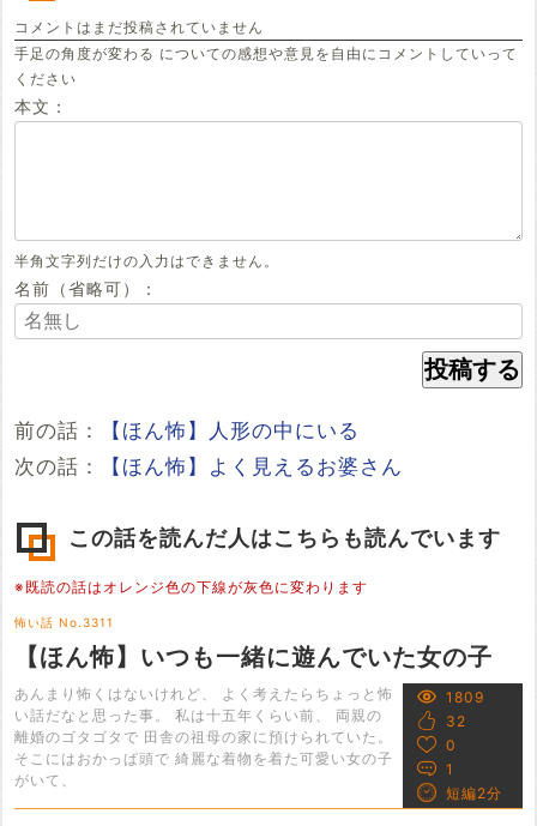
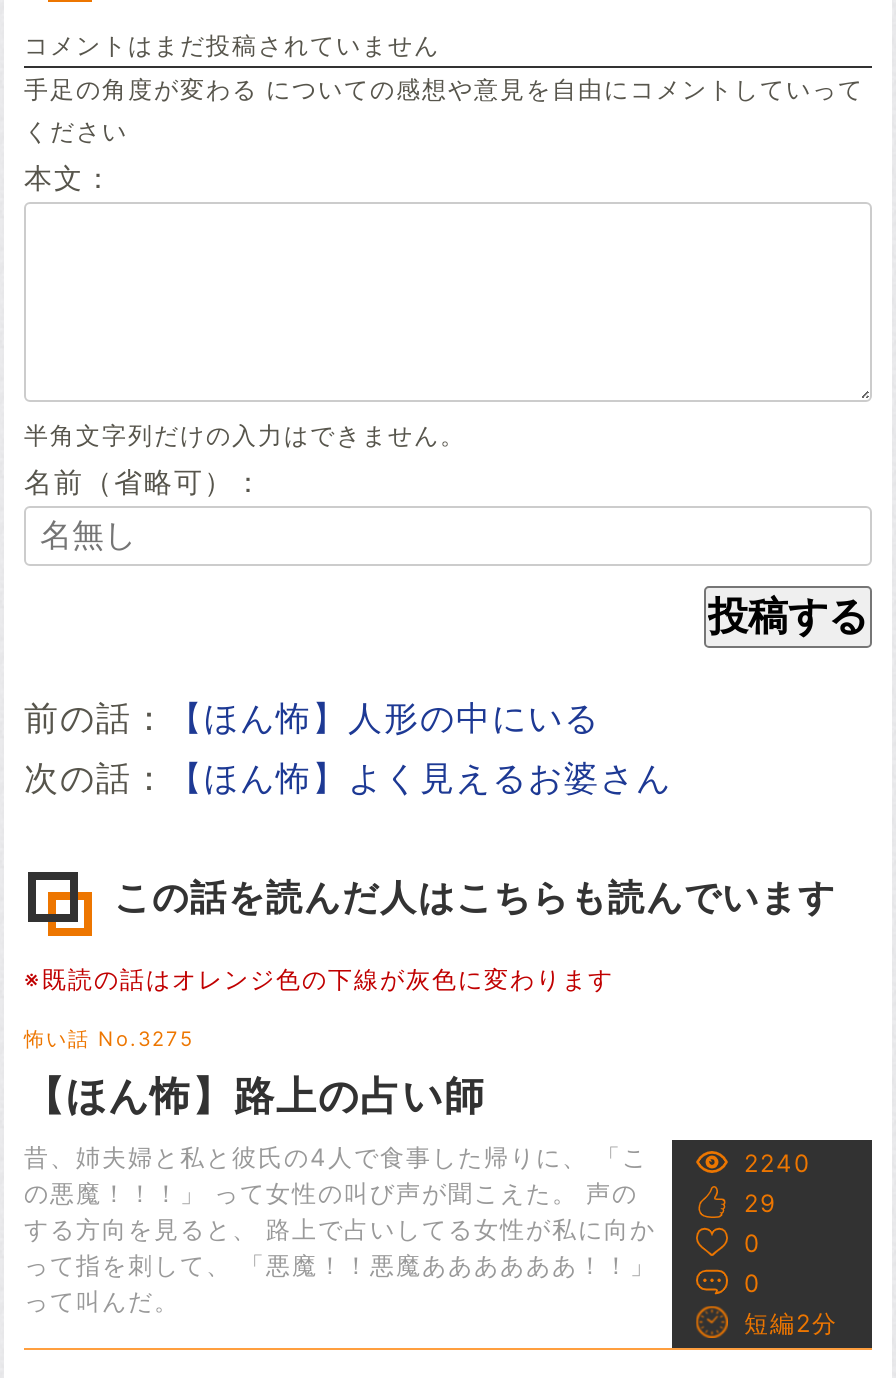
- 怖い話 No.3311
+ 怖い話 No.3275

- 【ほん怖】いつも一緒に遊んでいた女の子
+ 【ほん怖】路上の占い師

- あんまり怖くはないけれど、 よく考えたらちょっと怖
- い話だなと思った事。 私は十五年くらい前、 両親の
- 離婚のゴタゴタで 田舎の祖母の家に預けられていた。
- そこにはおかっぱ頭で 綺麗な着物を着た可愛い女の子
- がいて、
+ 昔、姉夫婦と私と彼氏の4人で食事した帰りに、 「こ
+ の悪魔！！！」 って女性の叫び声が聞こえた。 声の
+ する方向を見ると、 路上で占いしてる女性が私に向か
+ って指を刺して、 「悪魔！！悪魔ああああああ！！」
+ って叫んだ。

- 1809
- 32
+ 2240
+ 29

- 1
+ 0
